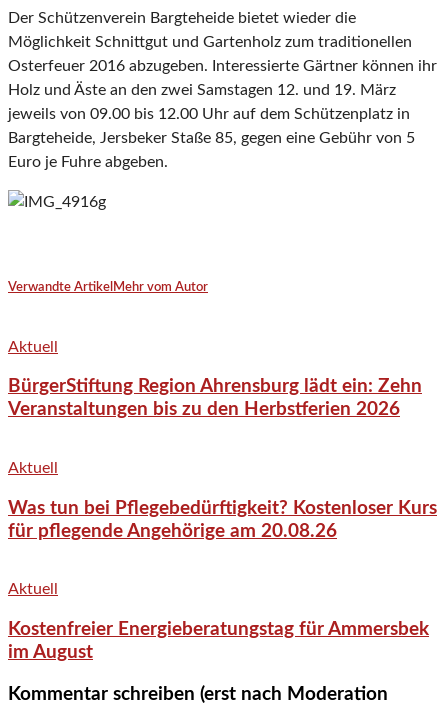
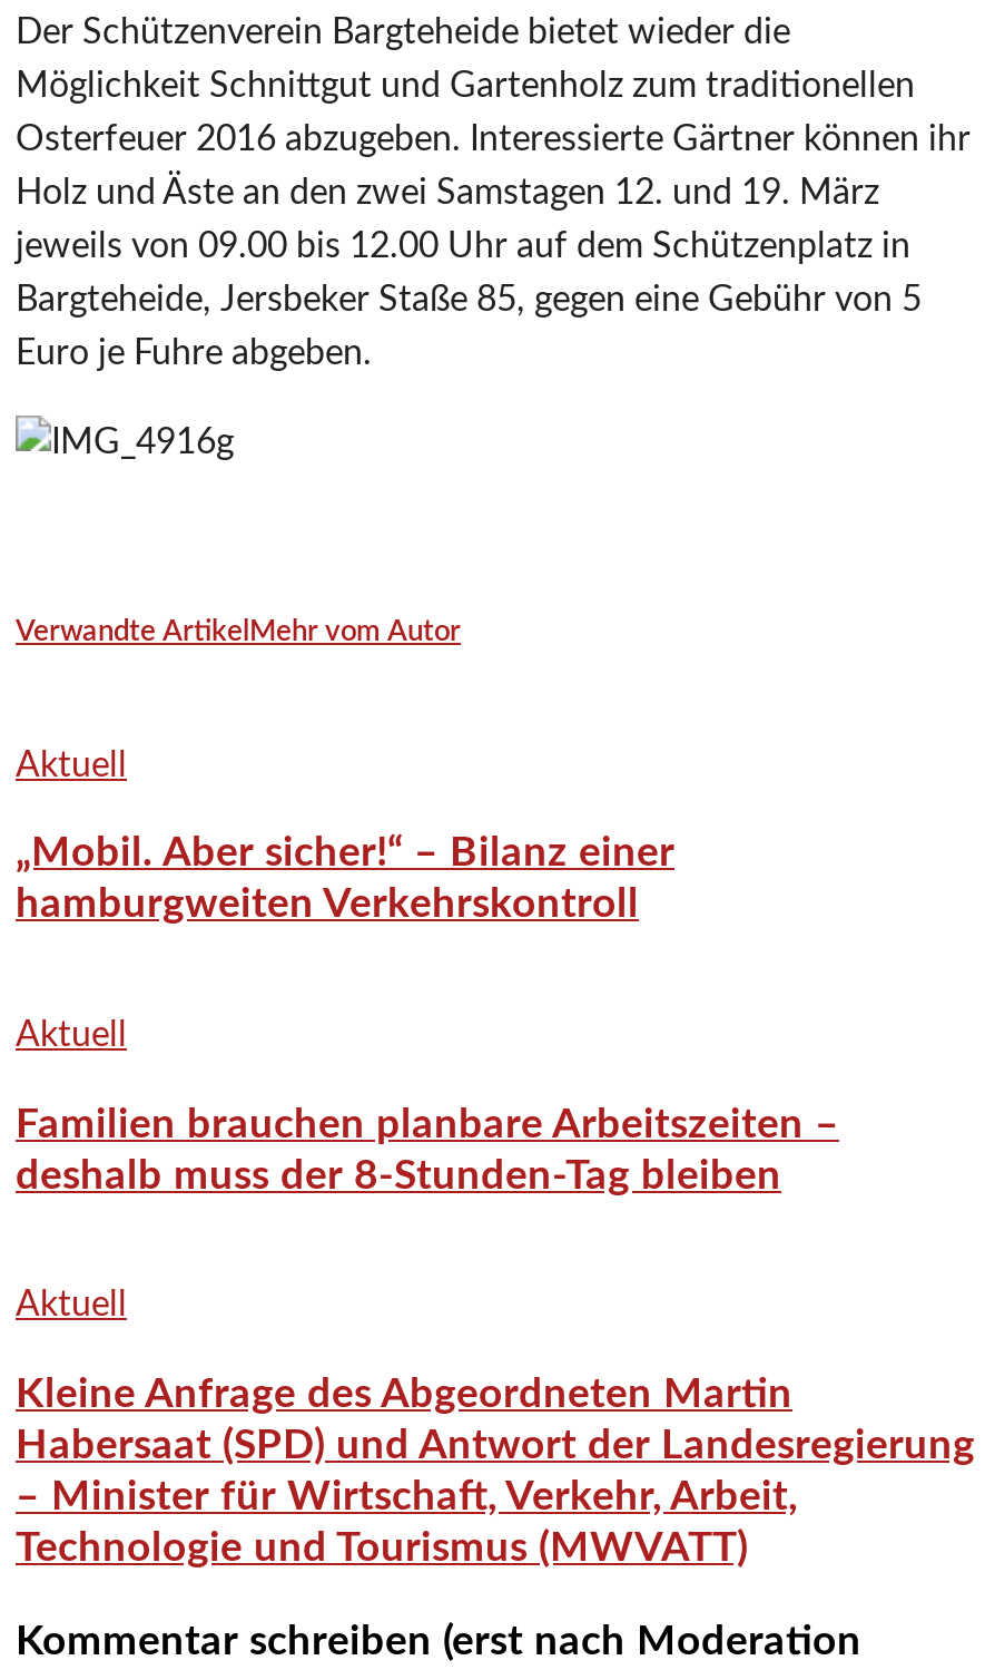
- BürgerStiftung Region Ahrensburg lädt ein: Zehn
- Veranstaltungen bis zu den Herbstferien 2026
+ „Mobil. Aber sicher!“ – Bilanz einer
+ hamburgweiten Verkehrskontroll

- Was tun bei Pflegebedürftigkeit? Kostenloser Kurs
- für pflegende Angehörige am 20.08.26
+ Familien brauchen planbare Arbeitszeiten –
+ deshalb muss der 8-Stunden-Tag bleiben

- Kostenfreier Energieberatungstag für Ammersbek
- im August
+ Kleine Anfrage des Abgeordneten Martin
+ Habersaat (SPD) und Antwort der Landesregierung
+ – Minister für Wirtschaft, Verkehr, Arbeit,
+ Technologie und Tourismus (MWVATT)
